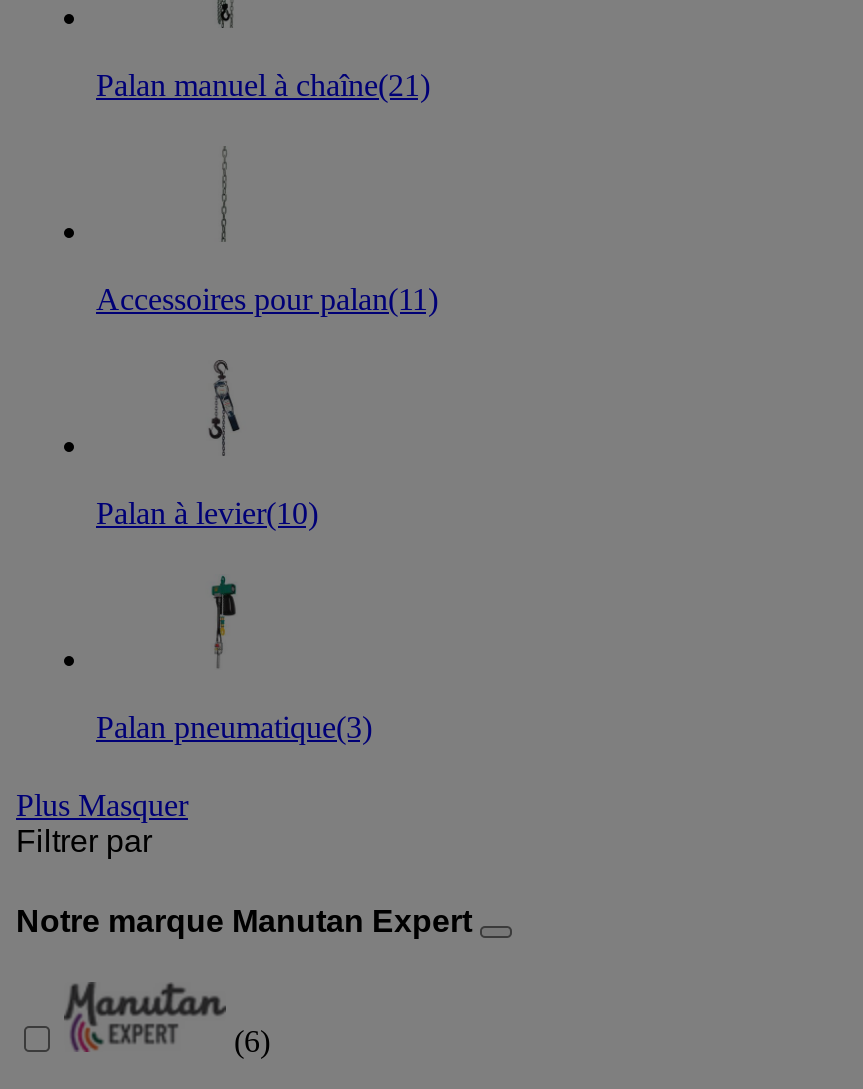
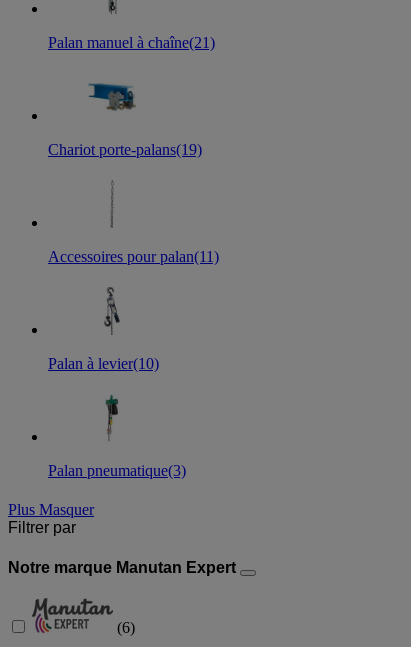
+ [image]
+ Chariot porte-palans(19)
